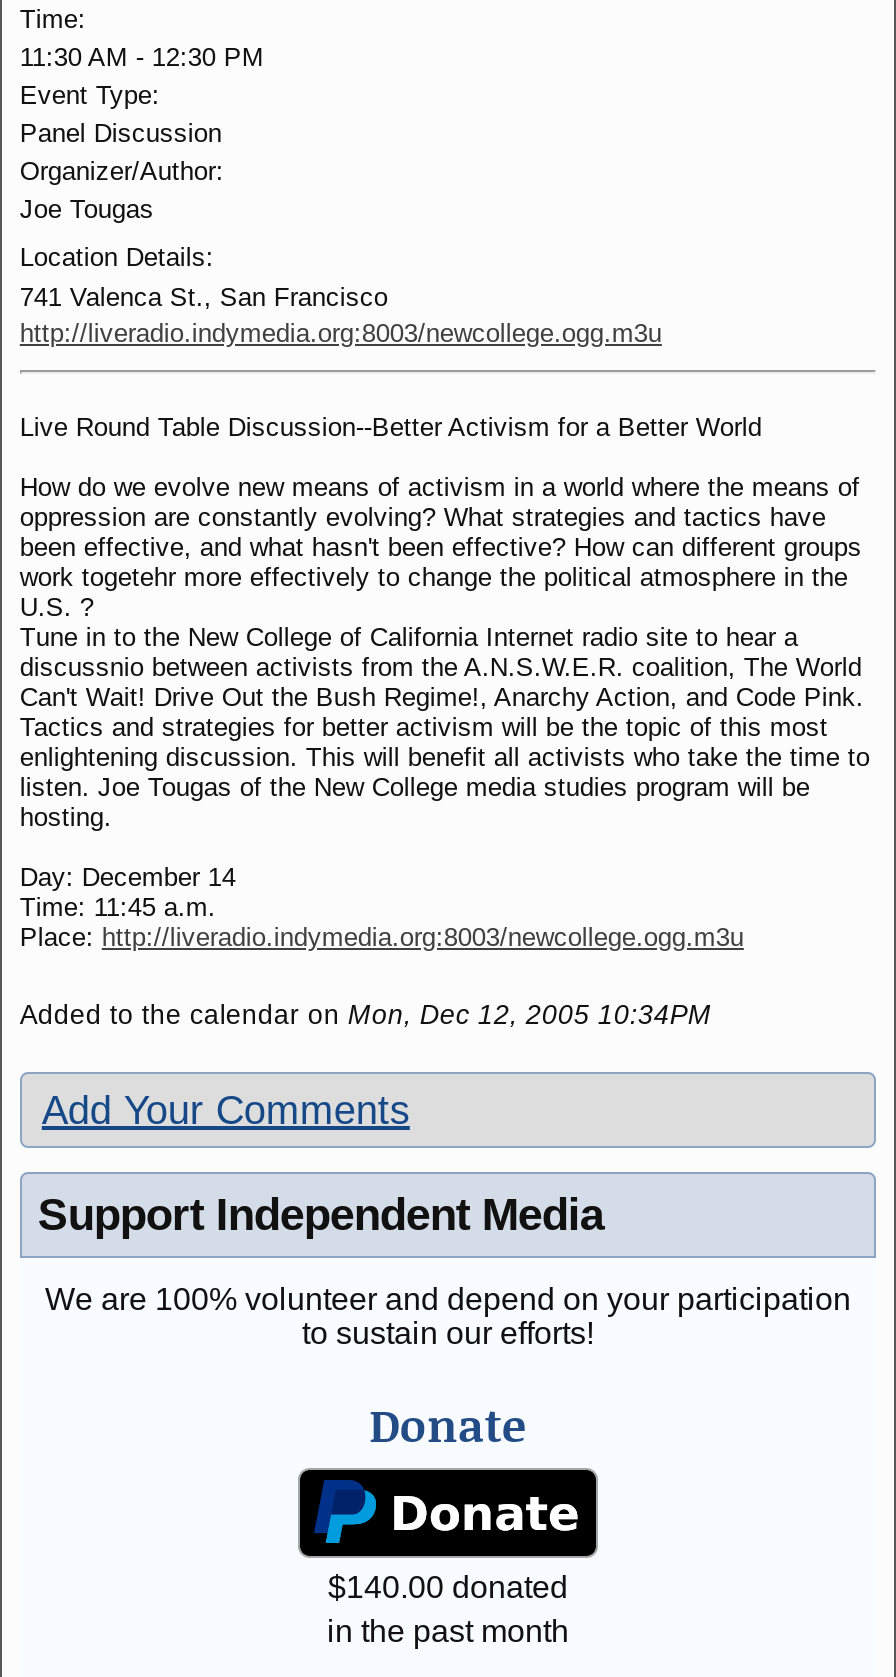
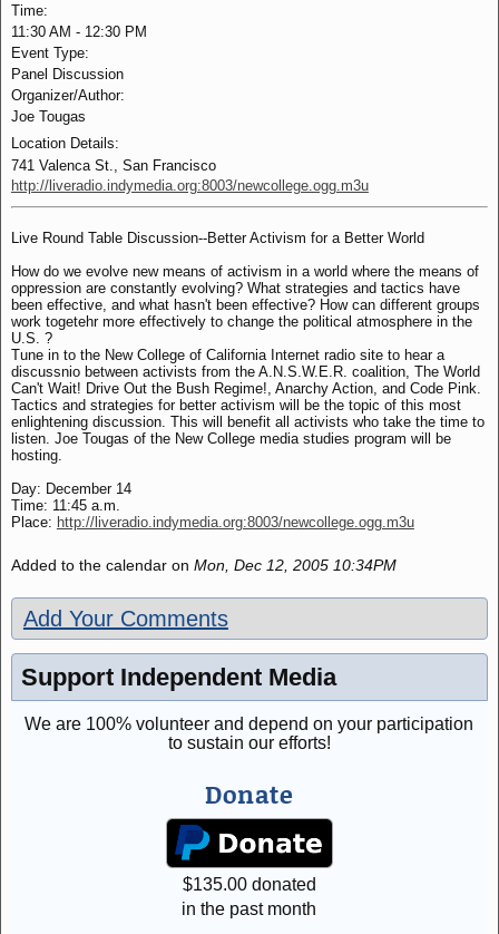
- $140.00 donated
+ $135.00 donated
